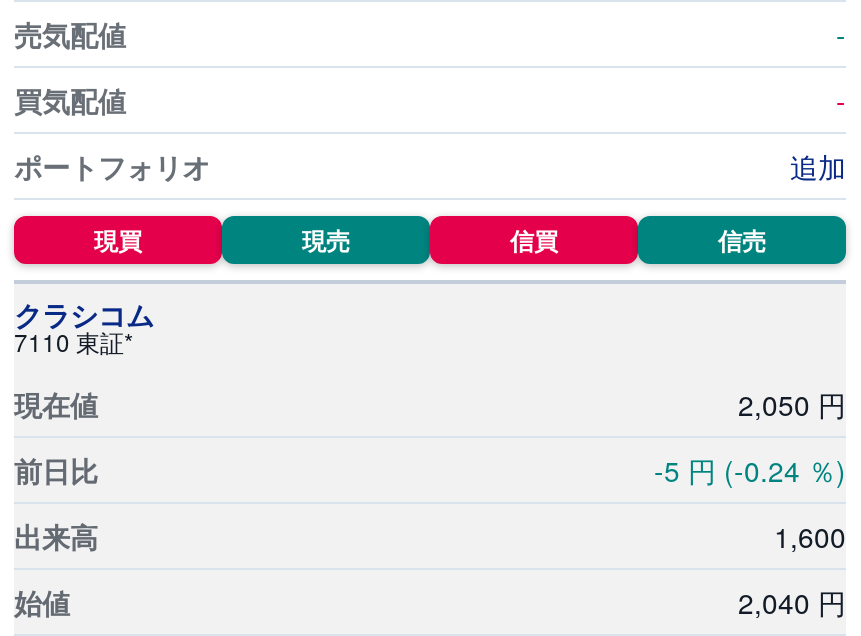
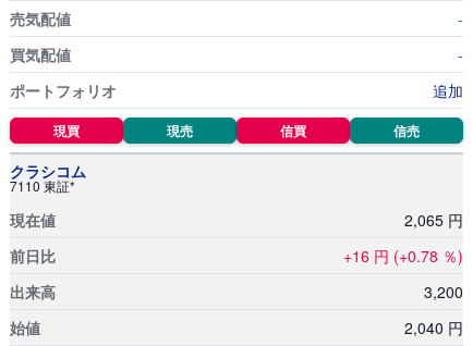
- 2,050 円
+ 2,065 円

- -5 円 (-0.24 ％)
+ +16 円 (+0.78 ％)

- 1, 600
+ 3, 200
